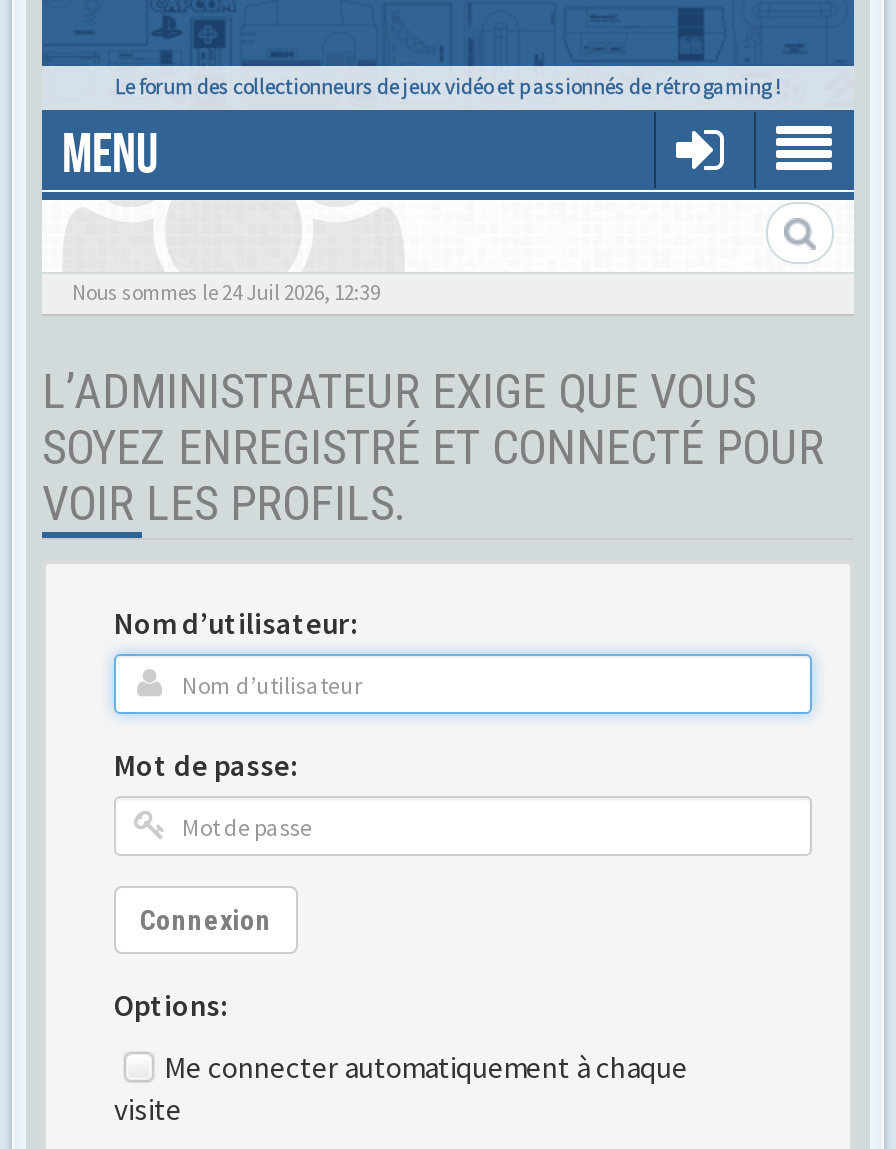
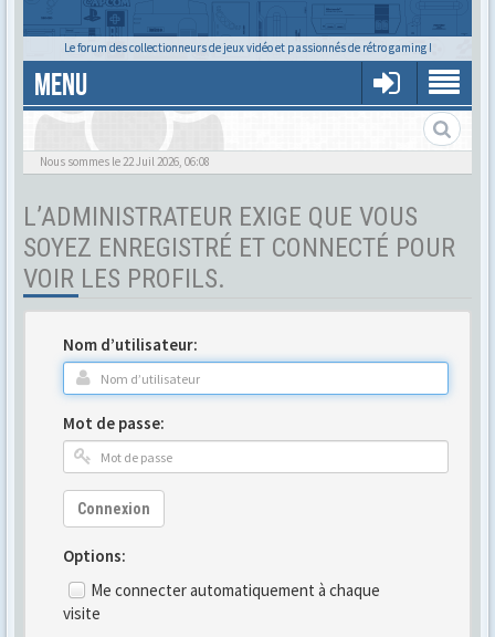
- Nous sommes le 24 Juil 2026, 12:39
+ Nous sommes le 22 Juil 2026, 06:08
